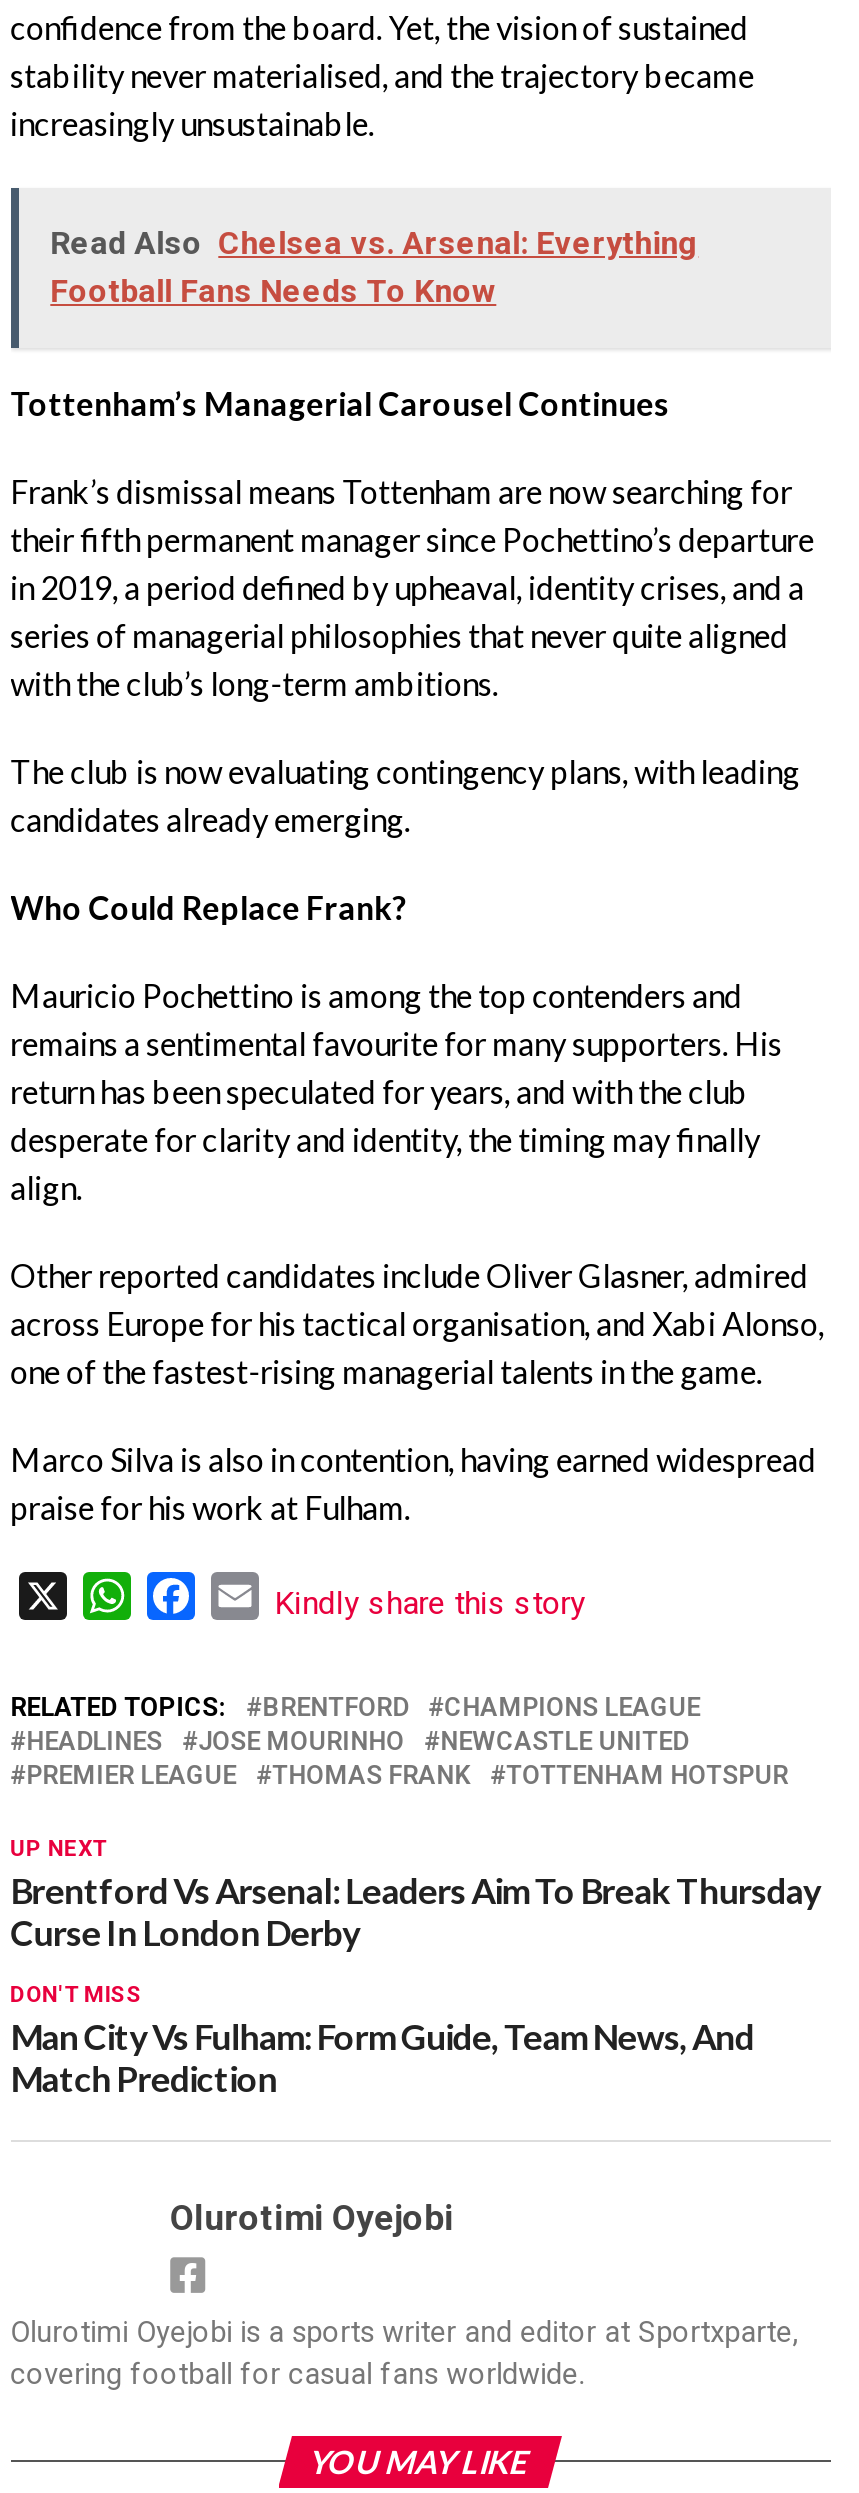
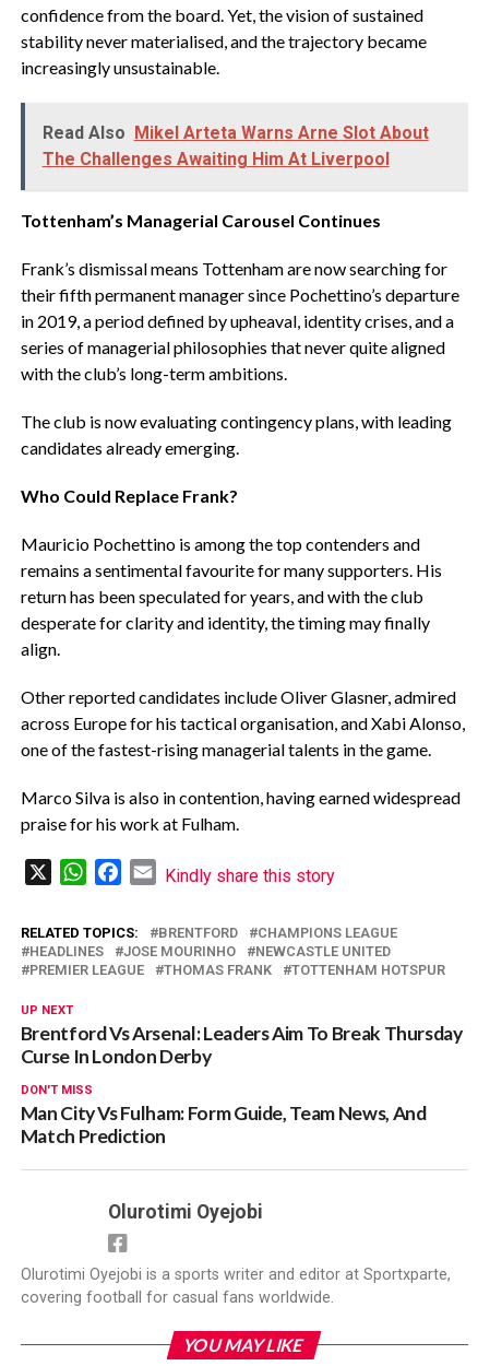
- Read Also Chelsea vs. Arsenal: Everything
- Football Fans Needs To Know
+ Read Also Mikel Arteta Warns Arne Slot About
+ The Challenges Awaiting Him At Liverpool
